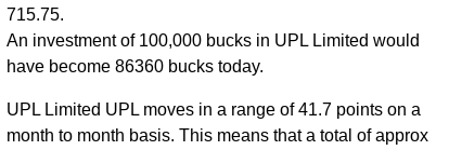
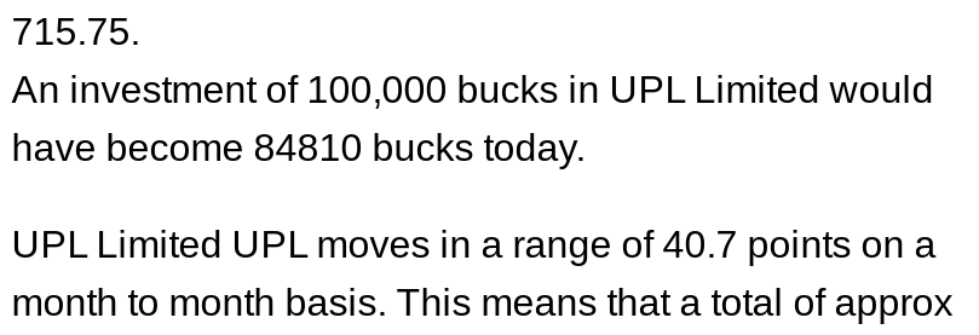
- have become 86360 bucks today.
+ have become 84810 bucks today.

- UPL Limited UPL moves in a range of 41.7 points on a
+ UPL Limited UPL moves in a range of 40.7 points on a
